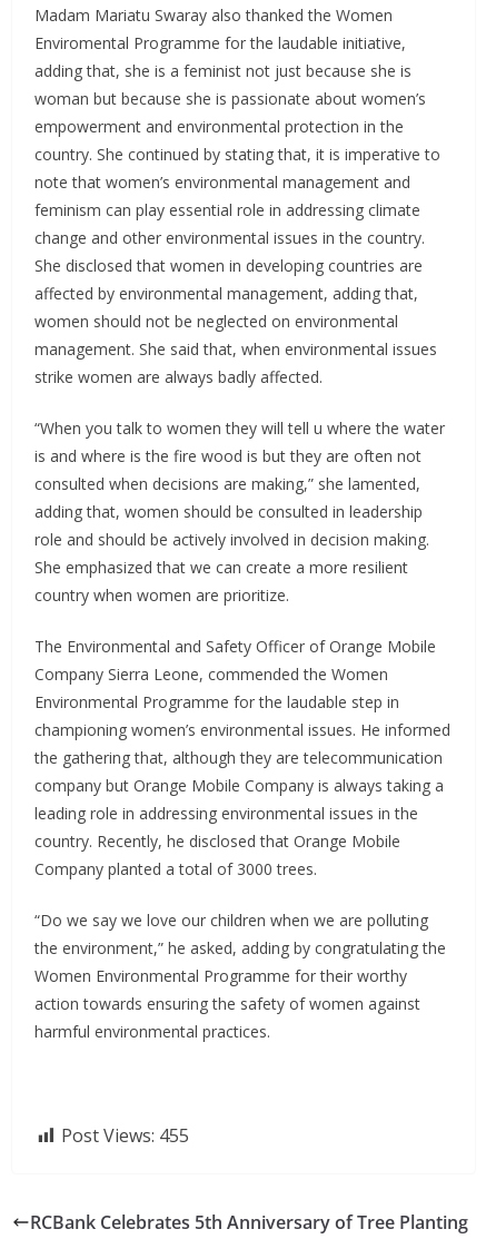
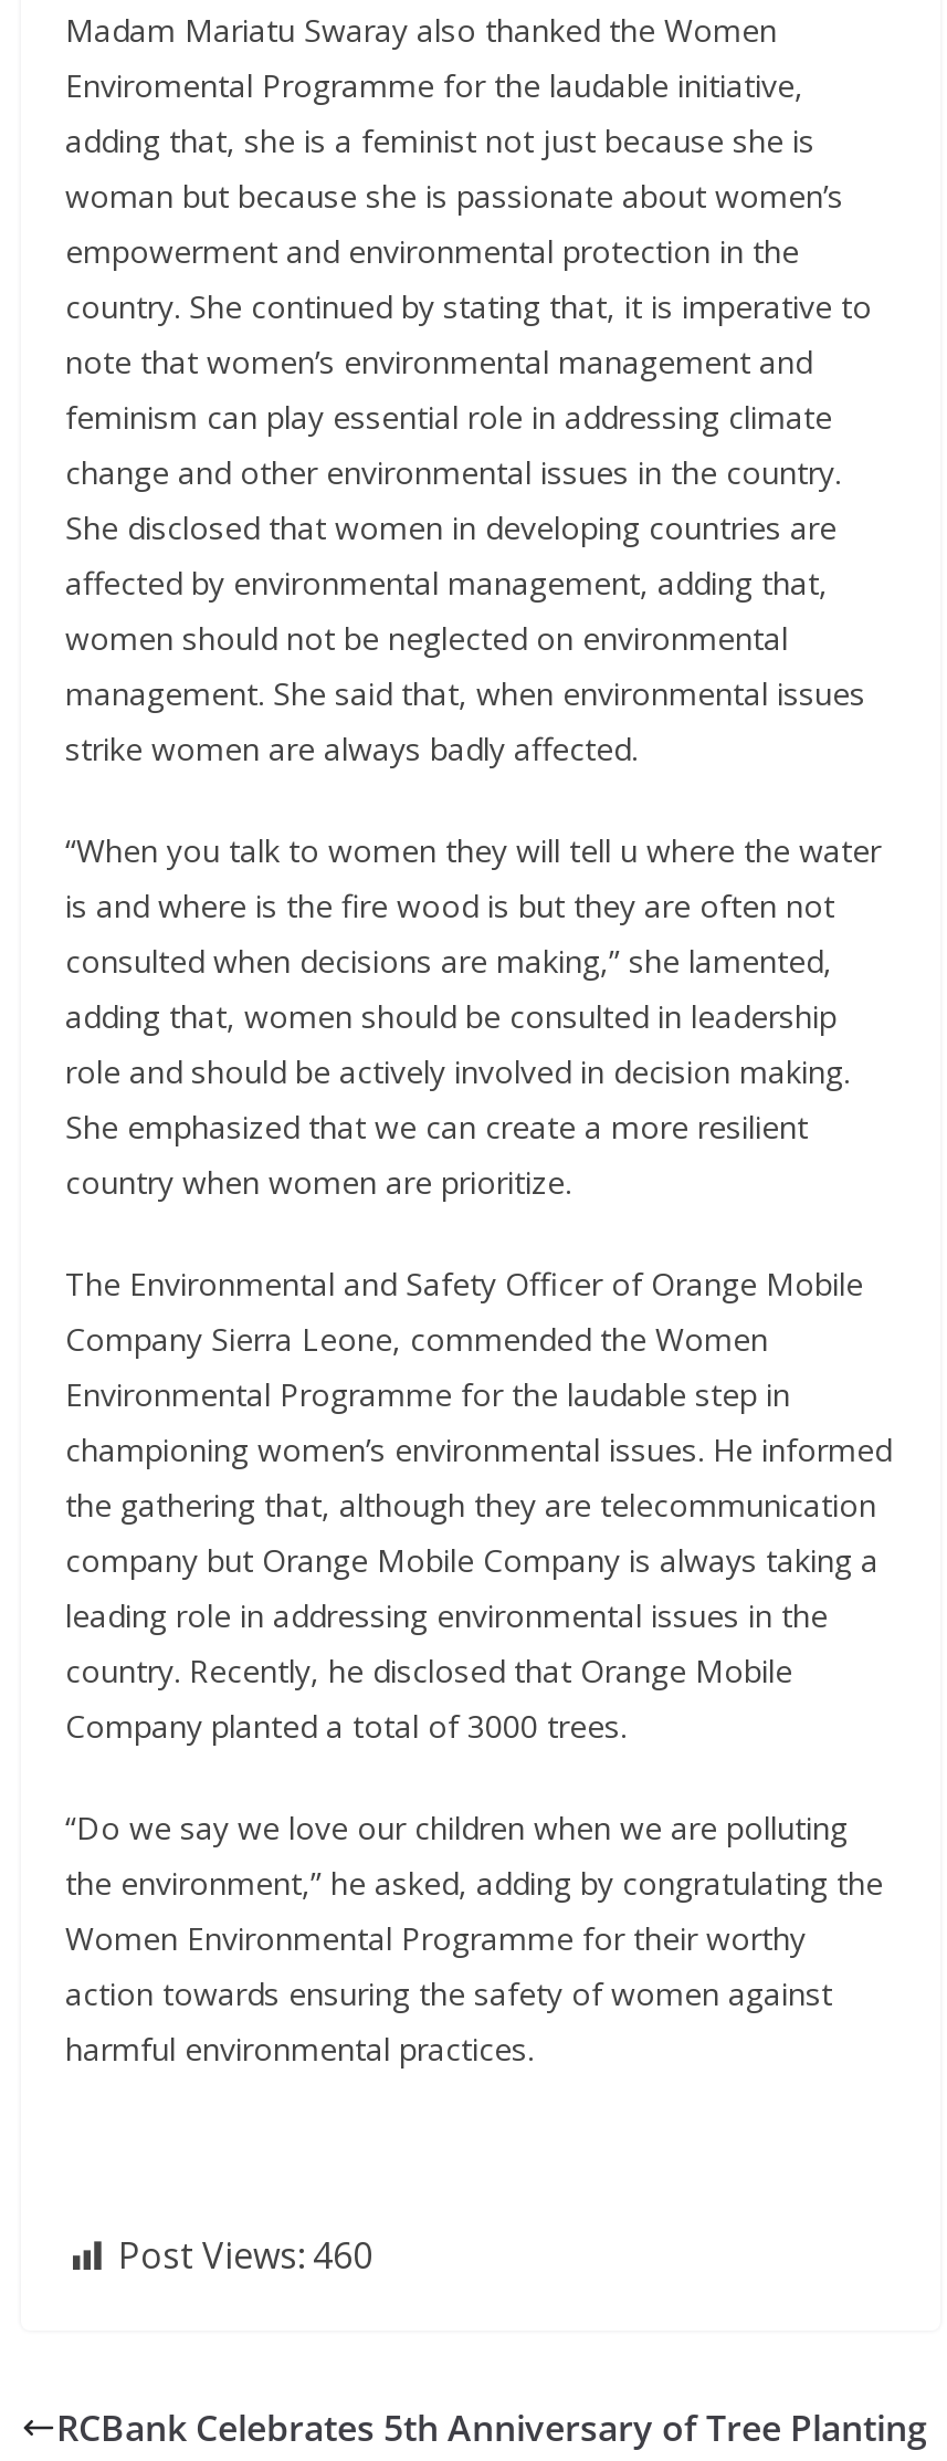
- Post Views: 455
+ Post Views: 460
